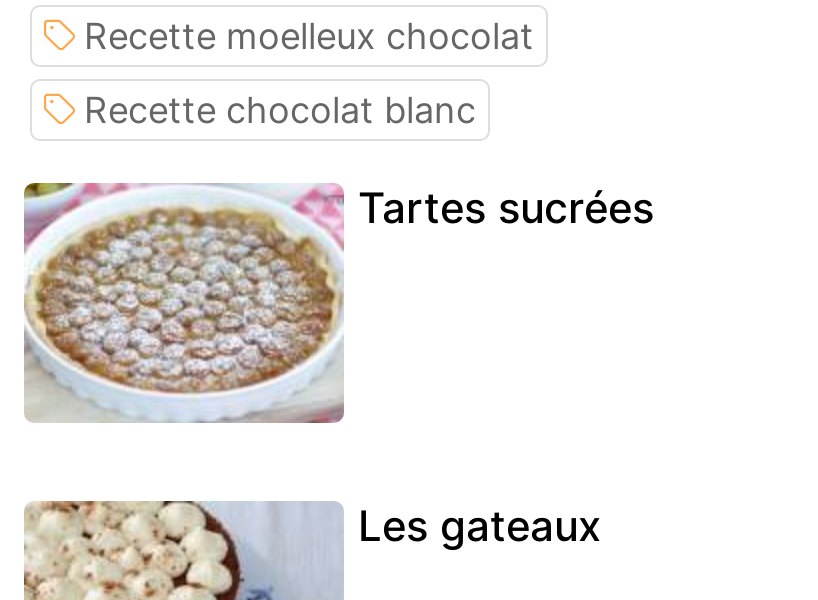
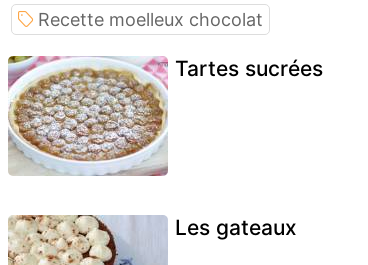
- Recette chocolat blanc
